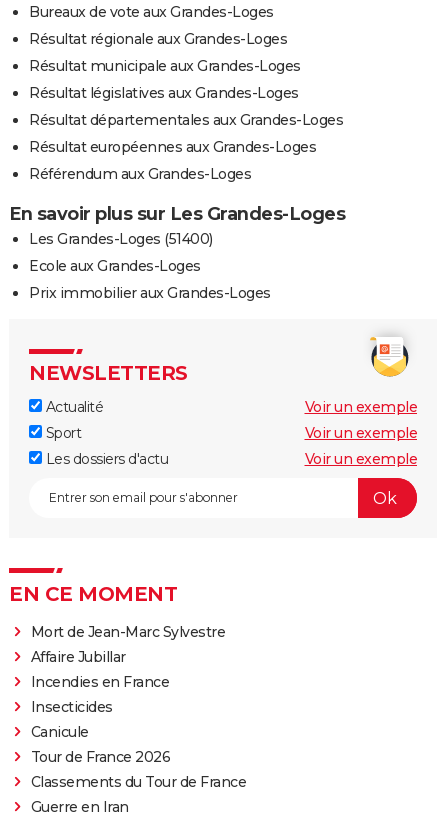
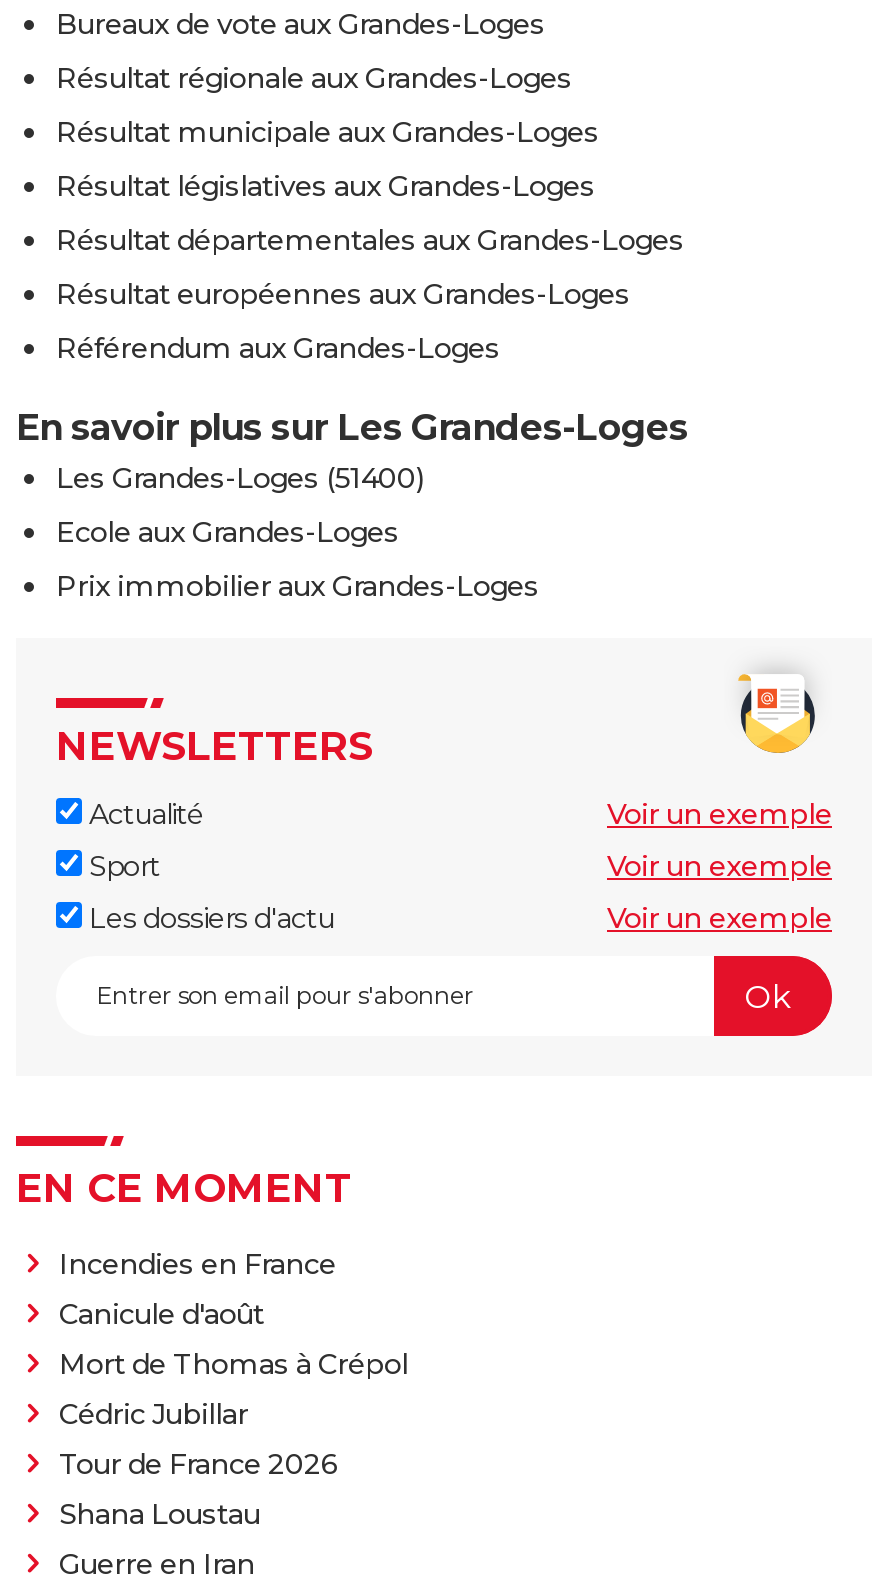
- Mort de Jean-Marc Sylvestre
- Affaire Jubillar

moved up: Incendies en France

- Insecticides
- Canicule
+ Canicule d'août
+ Mort de Thomas à Crépol
+ Cédric Jubillar

- Classements du Tour de France
+ Shana Loustau
